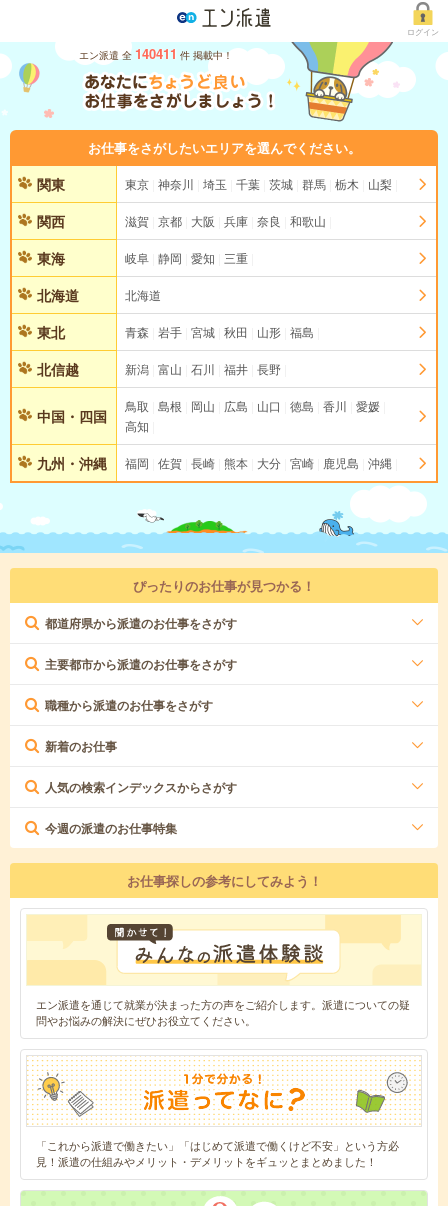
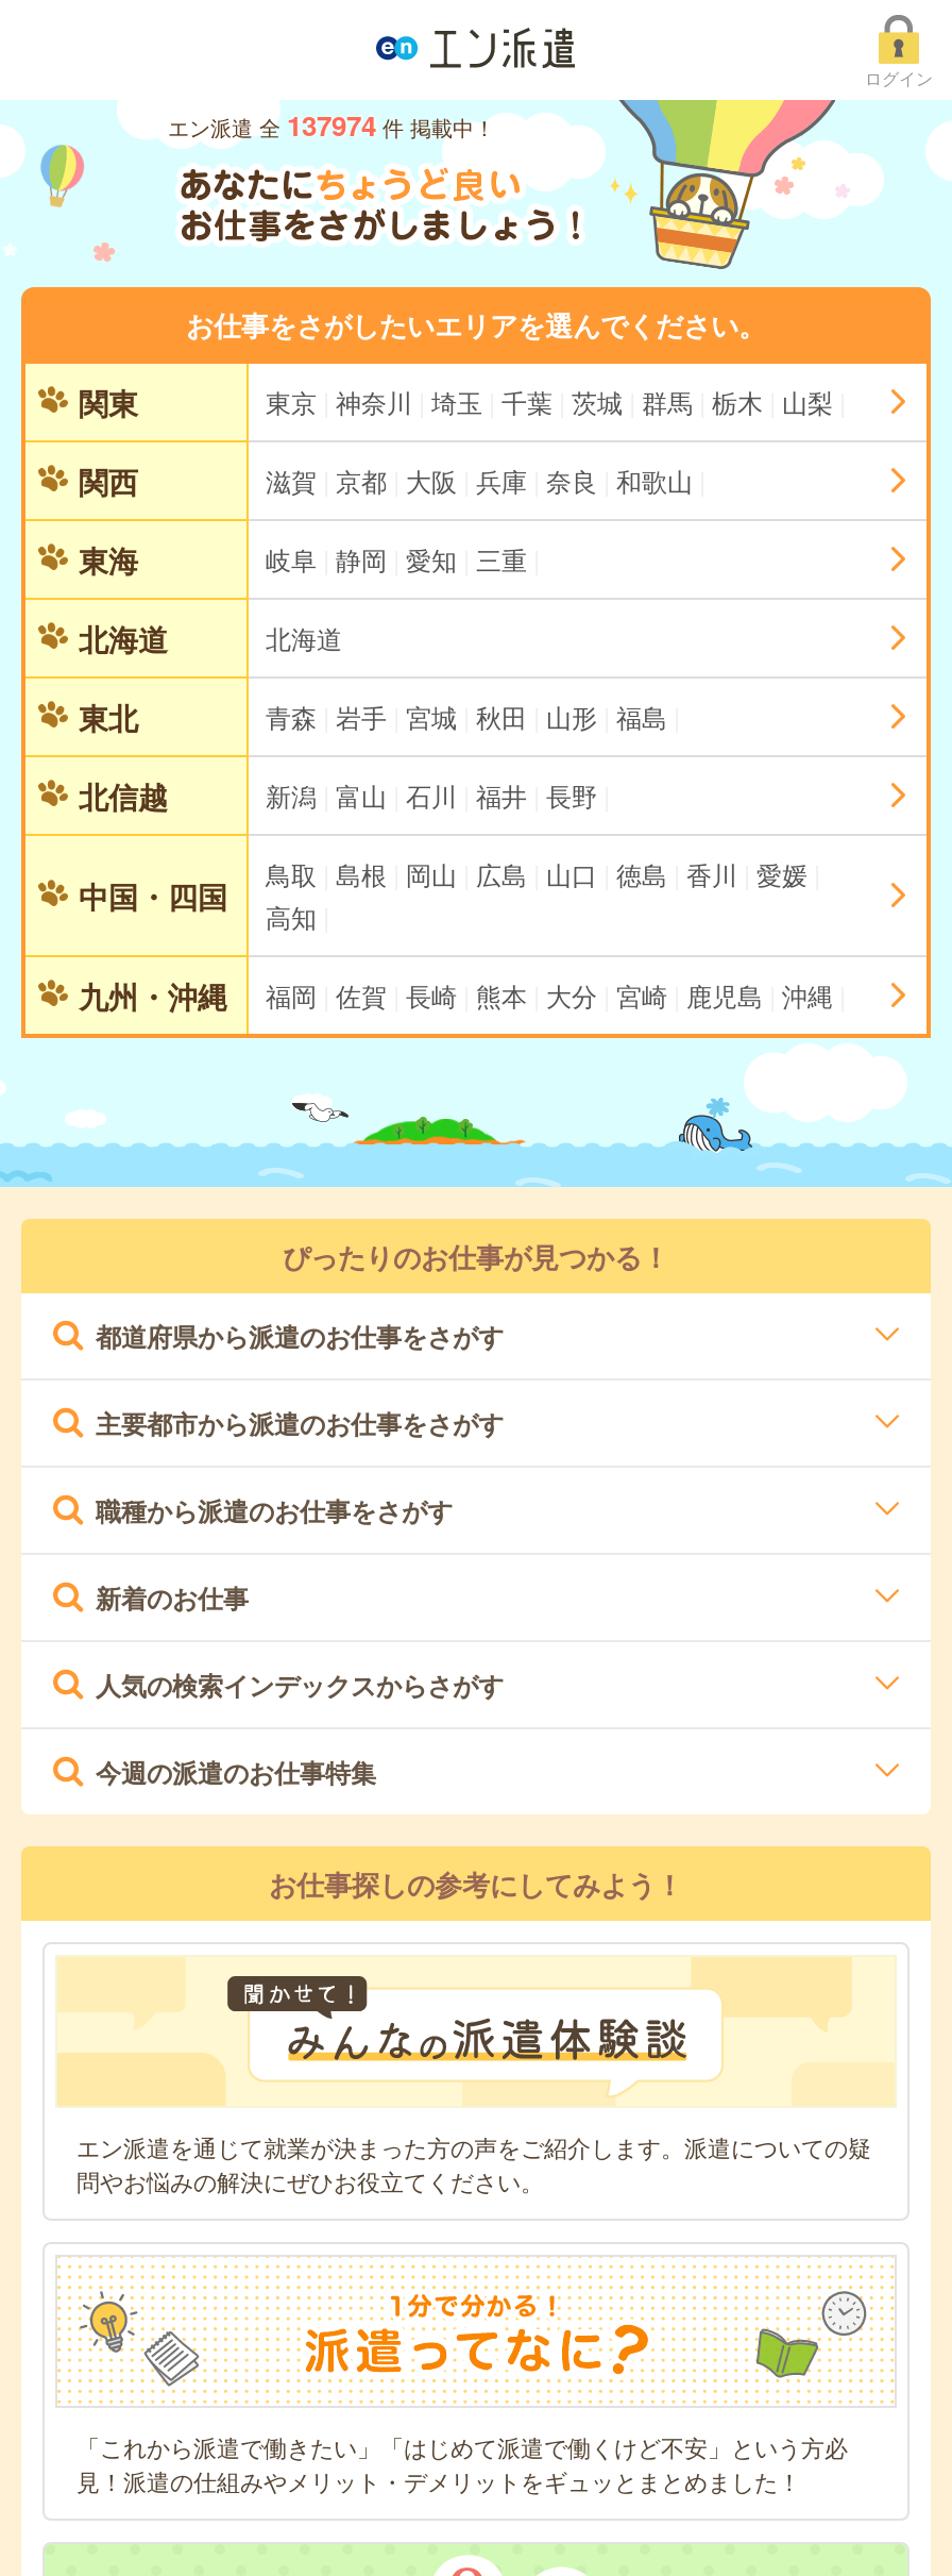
- エン派遣 全 140411 件 掲載中！
+ エン派遣 全 137974 件 掲載中！
